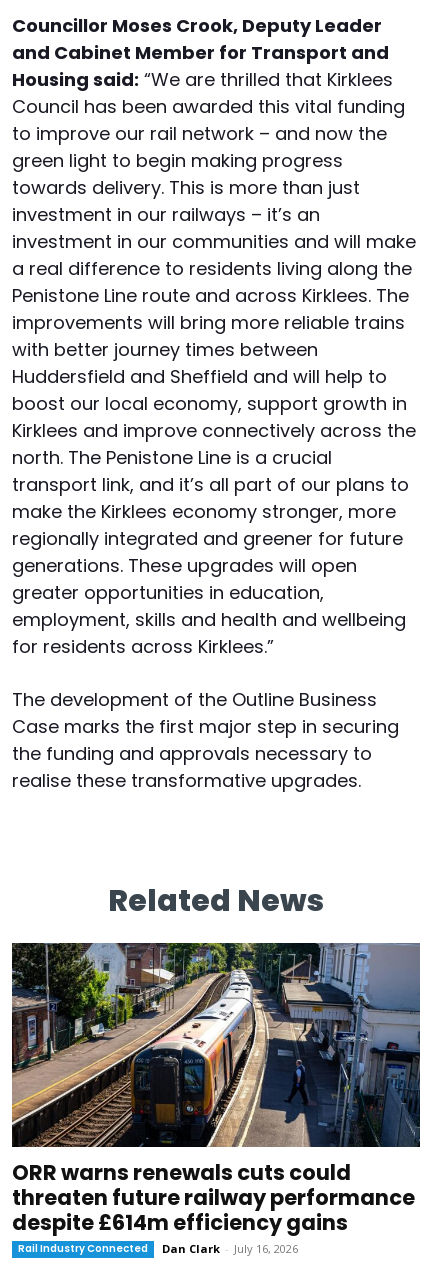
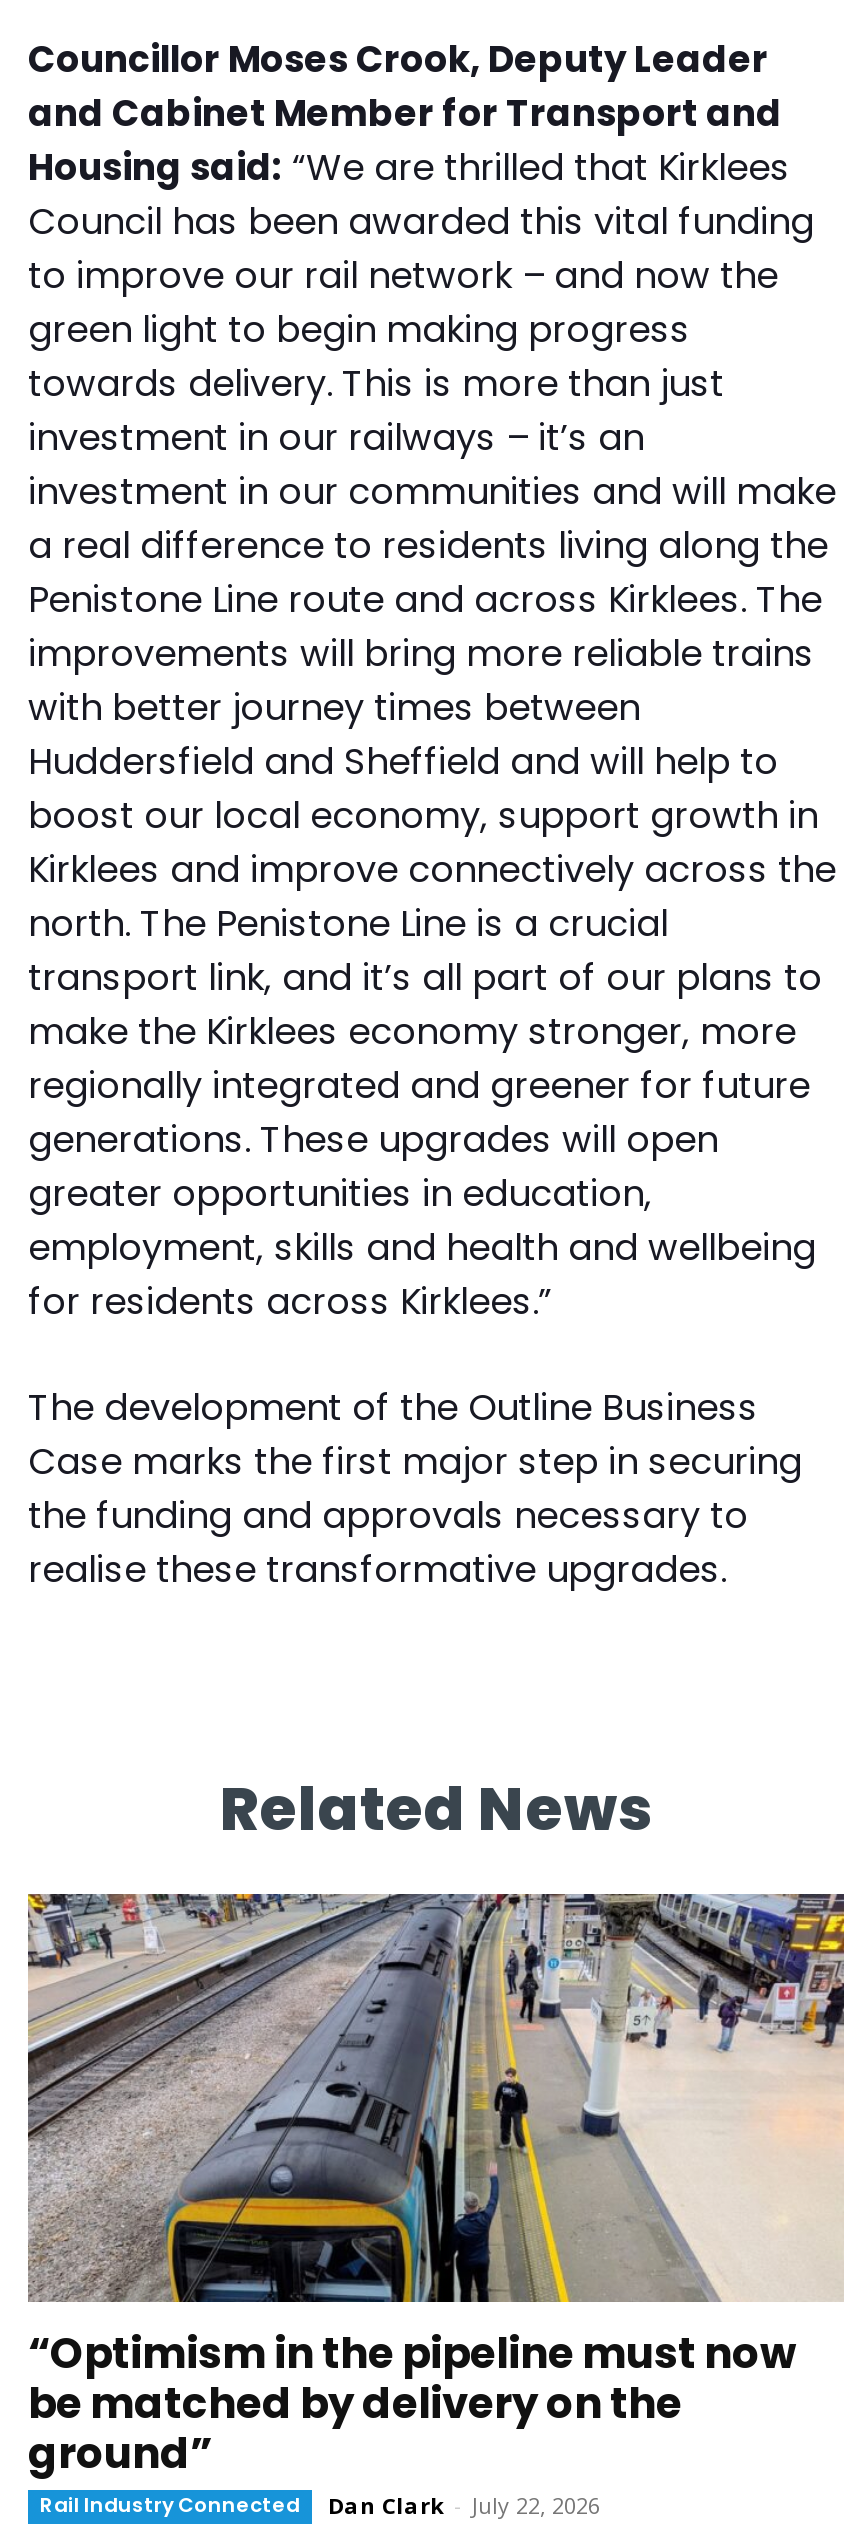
- [image]
- ORR warns renewals cuts could
- threaten future railway performance
- despite £614m efficiency gains
+ [image]
+ “Optimism in the pipeline must now
+ be matched by delivery on the
+ ground”

- Dan Clark - July 16, 2026
+ Dan Clark - July 22, 2026
